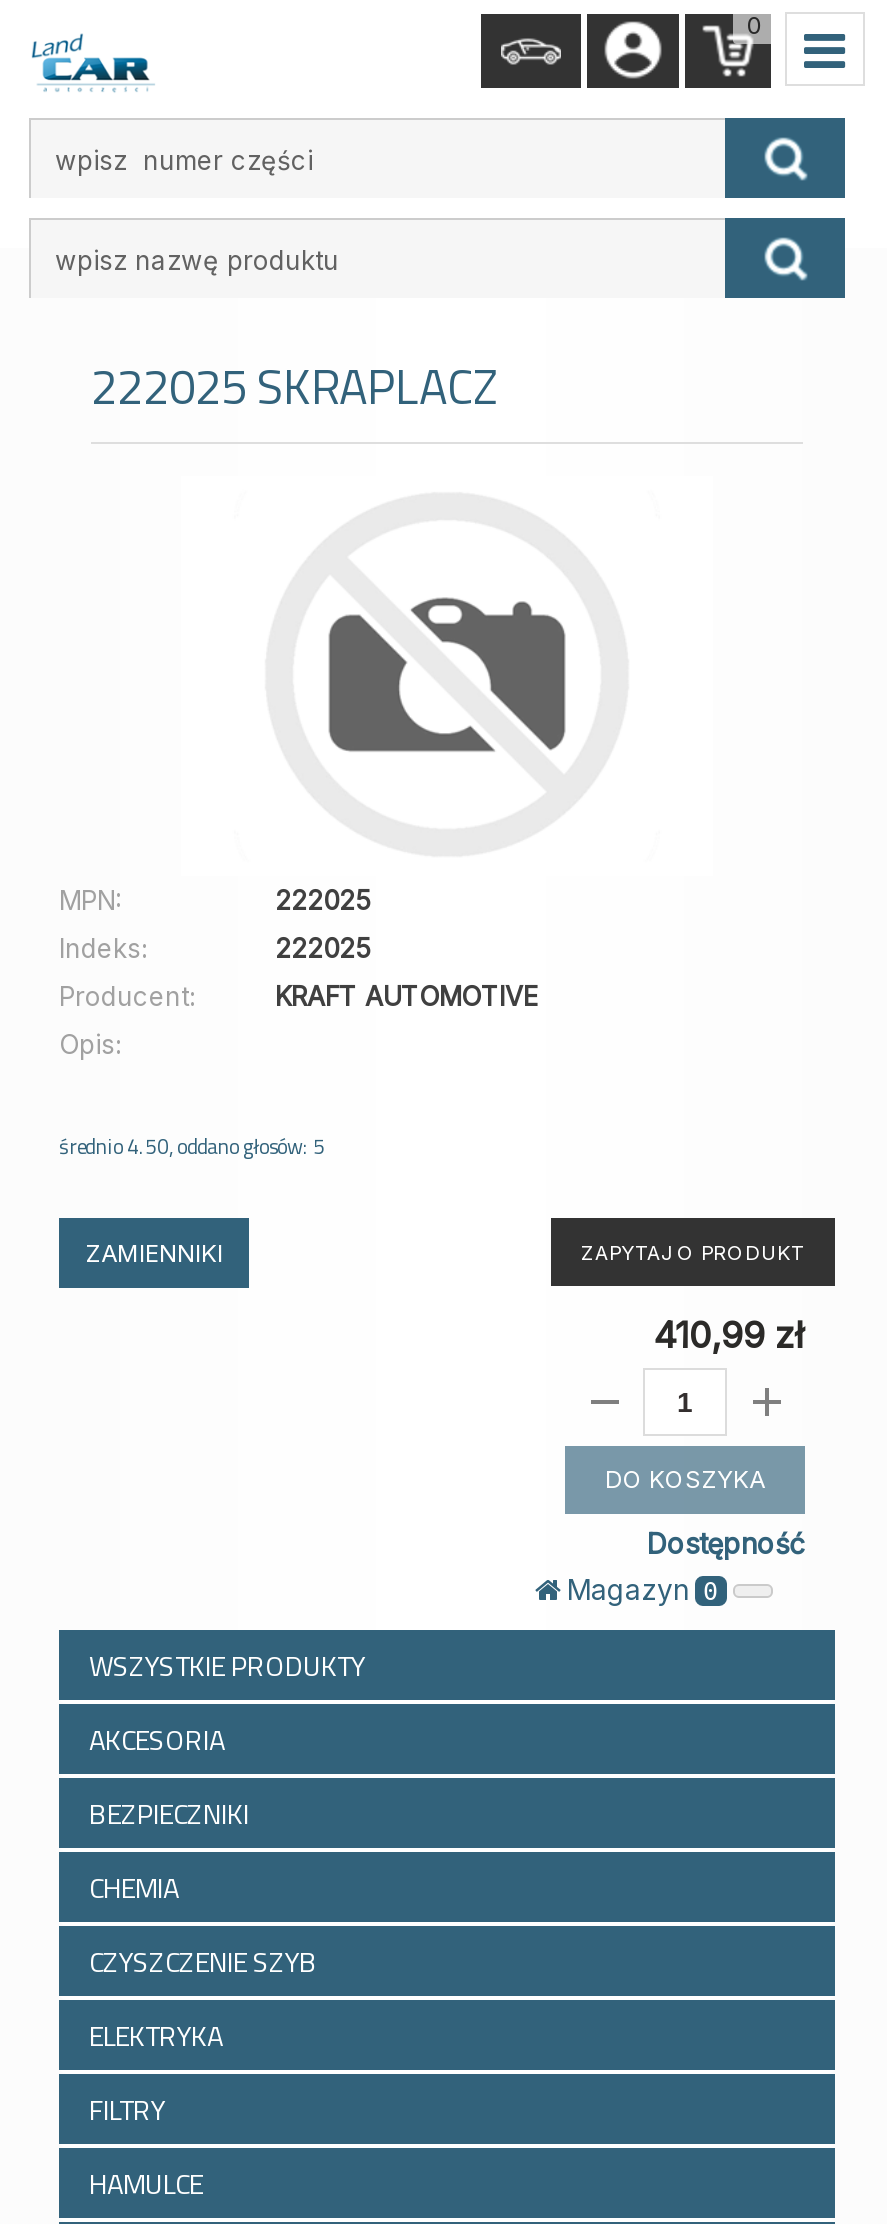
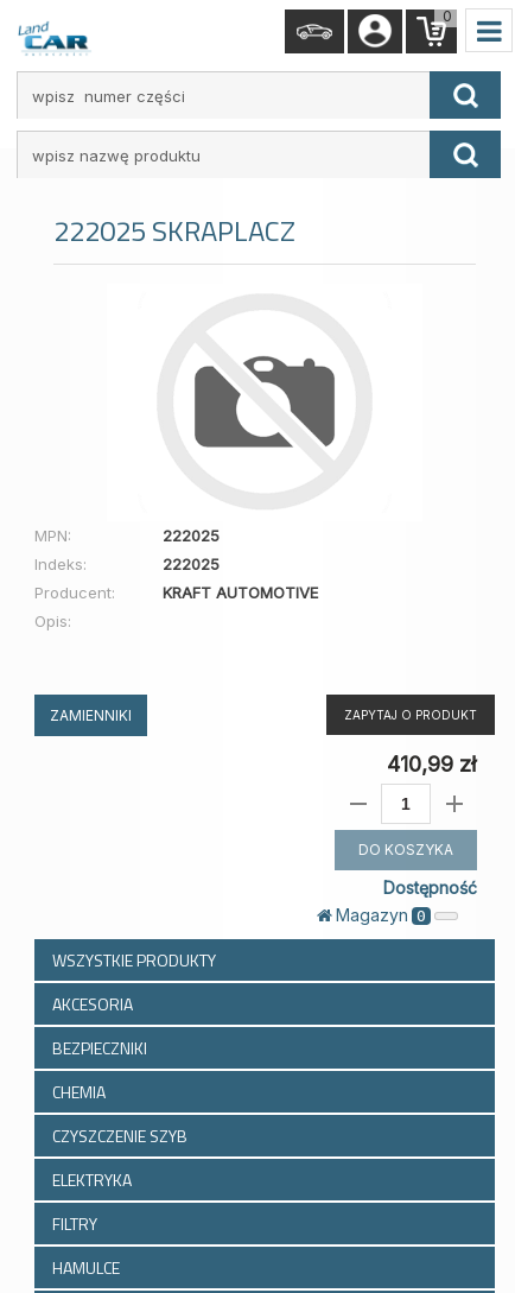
- średnio4.50, oddano głosów: 5
